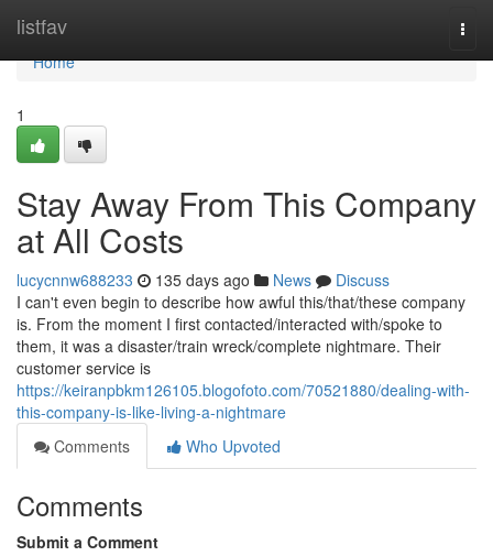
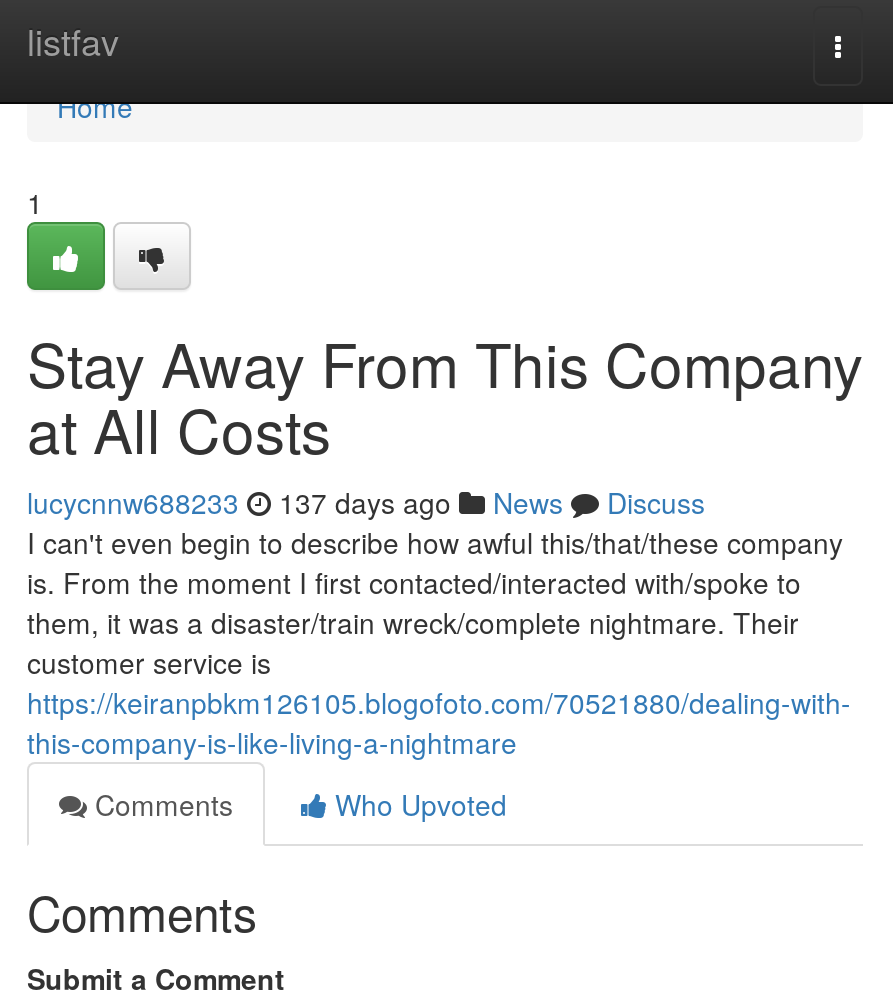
- lucycnnw688233 135 days ago News Discuss
+ lucycnnw688233 137 days ago News Discuss
